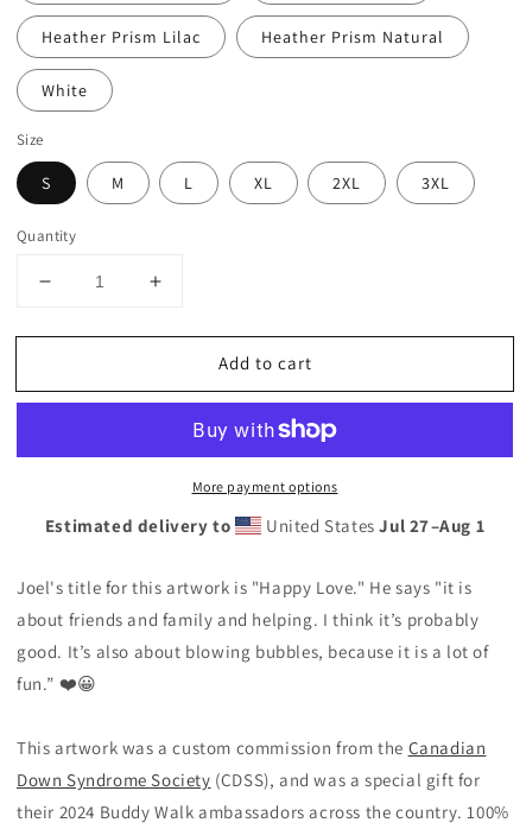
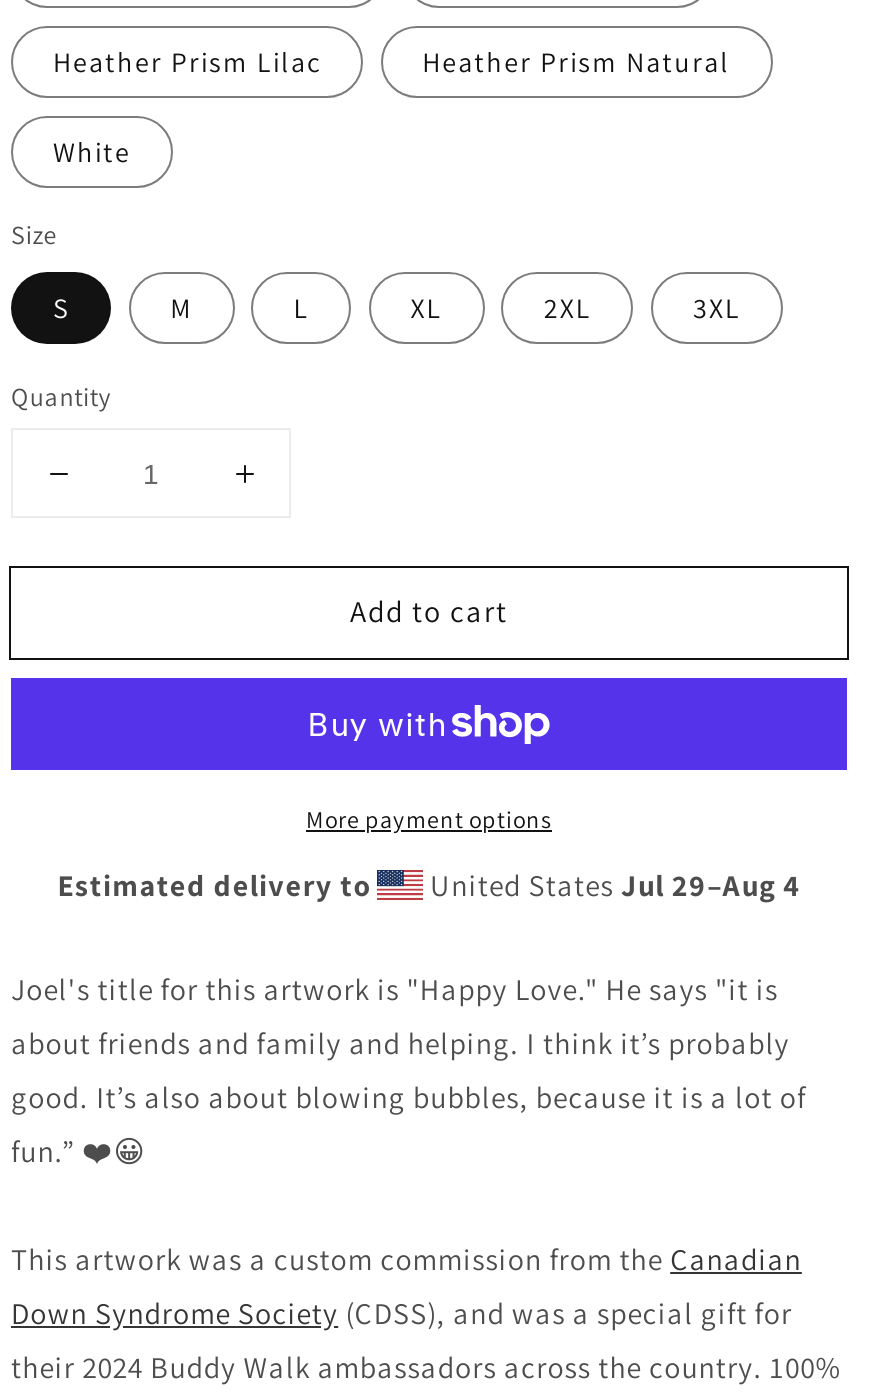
- United States Jul 27–Aug 1
+ United States Jul 29–Aug 4
